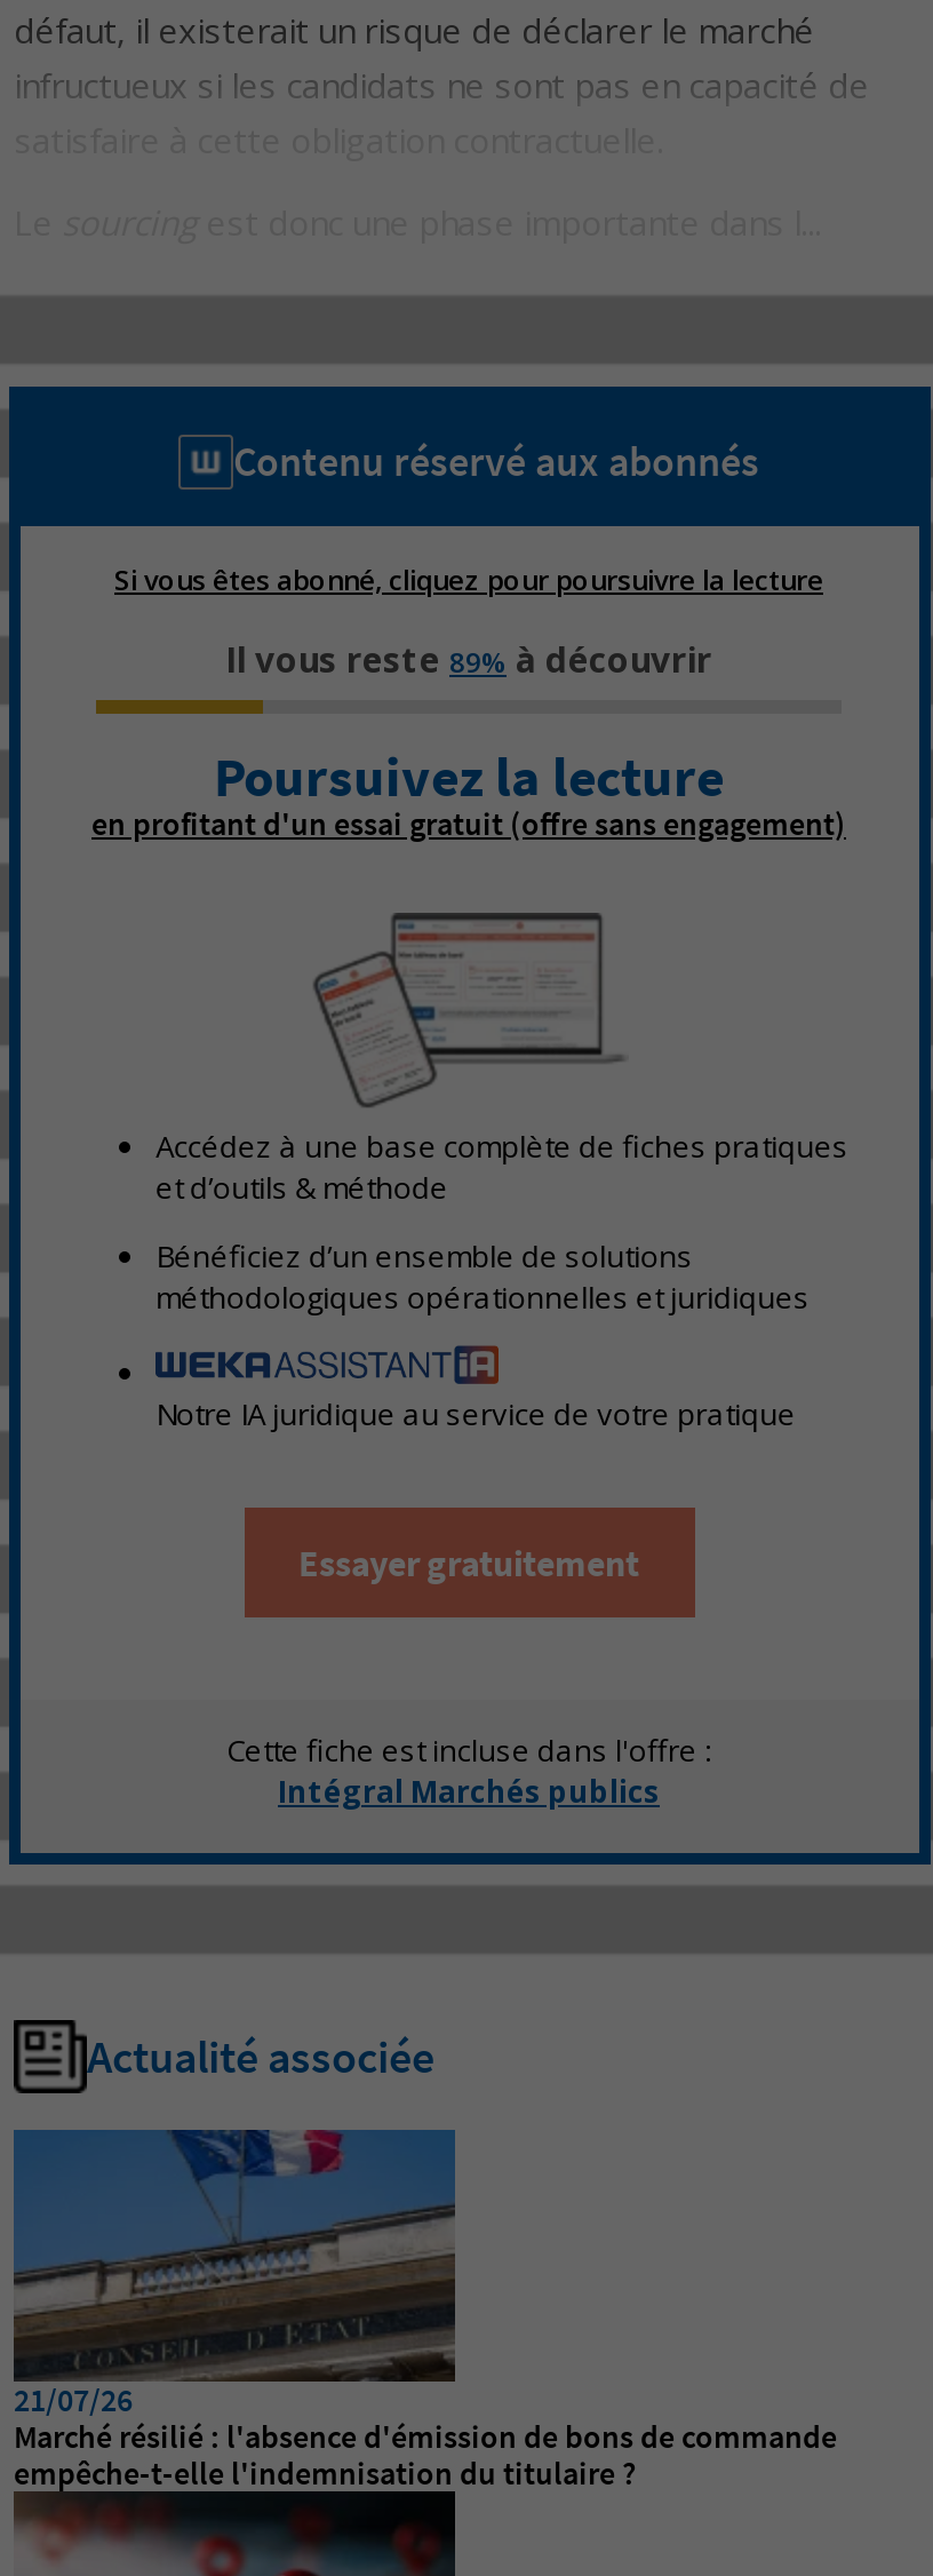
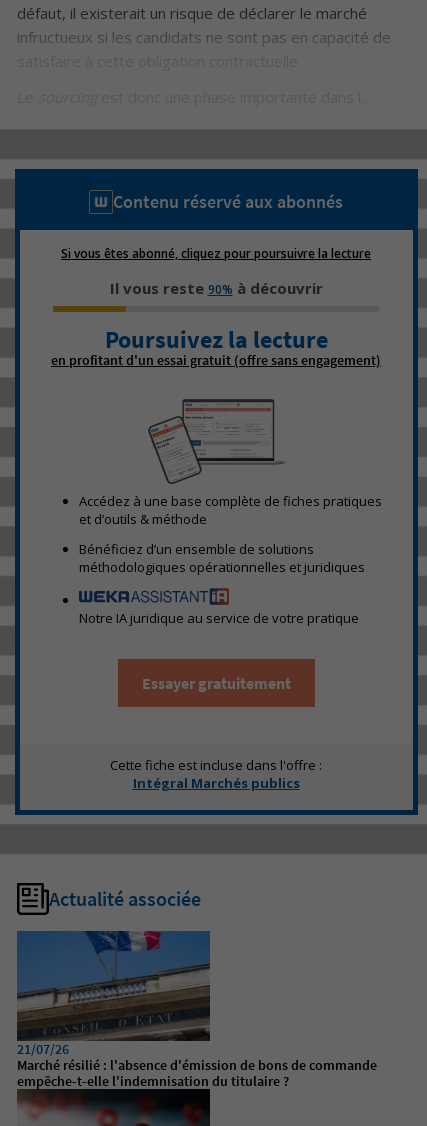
- Il vous reste 89% à découvrir
+ Il vous reste 90% à découvrir
